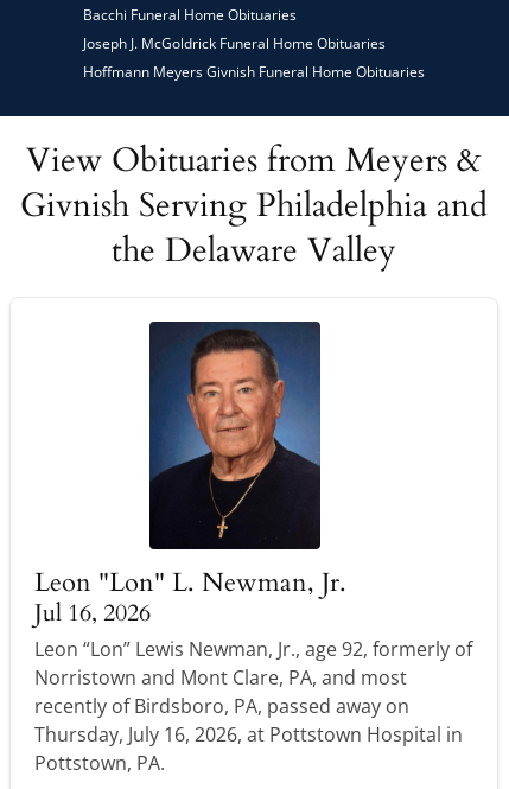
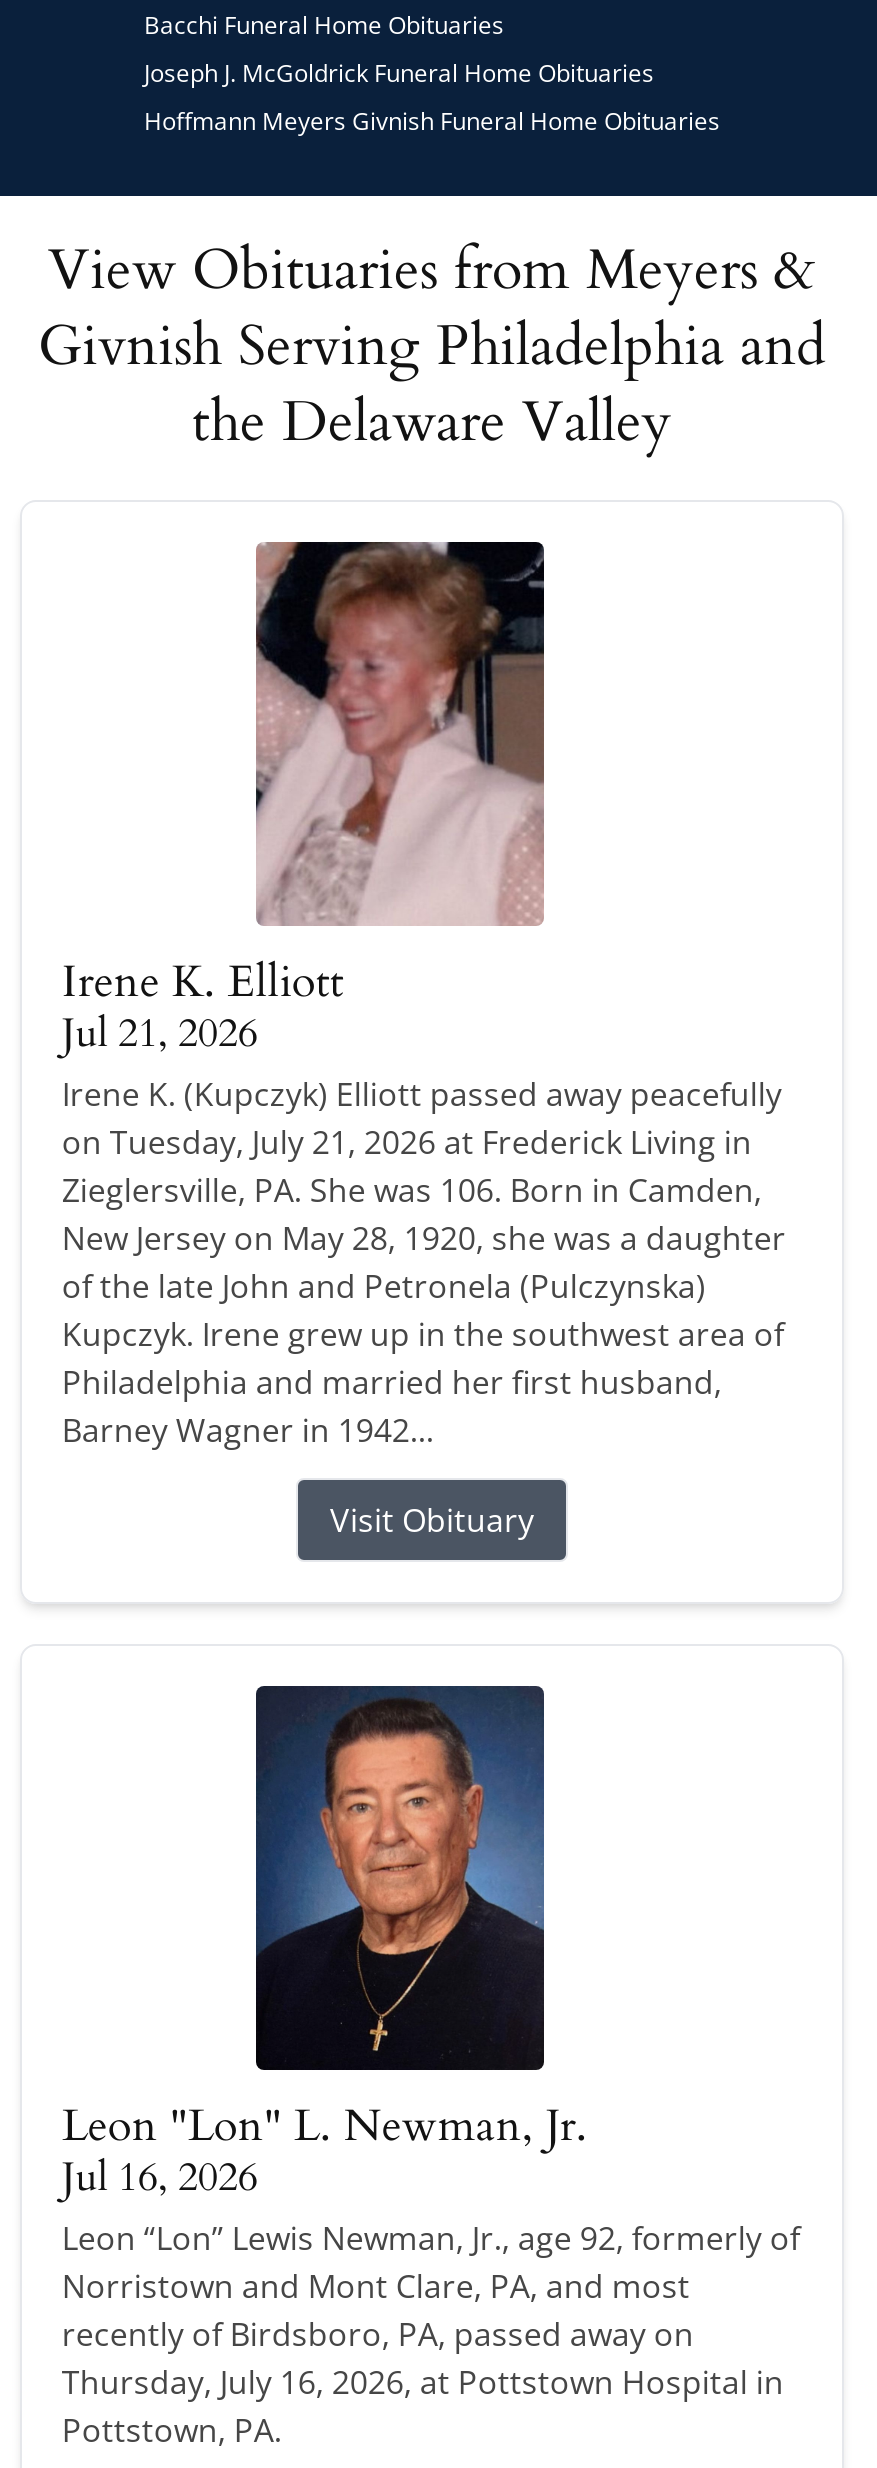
+ [image]
+ Irene K. Elliott
+ Jul 21, 2026
+ Irene K. (Kupczyk) Elliott passed away peacefully
+ on Tuesday, July 21, 2026 at Frederick Living in
+ Zieglersville, PA. She was 106. Born in Camden,
+ New Jersey on May 28, 1920, she was a daughter
+ of the late John and Petronela (Pulczynska)
+ Kupczyk. Irene grew up in the southwest area of
+ Philadelphia and married her first husband,
+ Barney Wagner in 1942...
+ Visit Obituary
